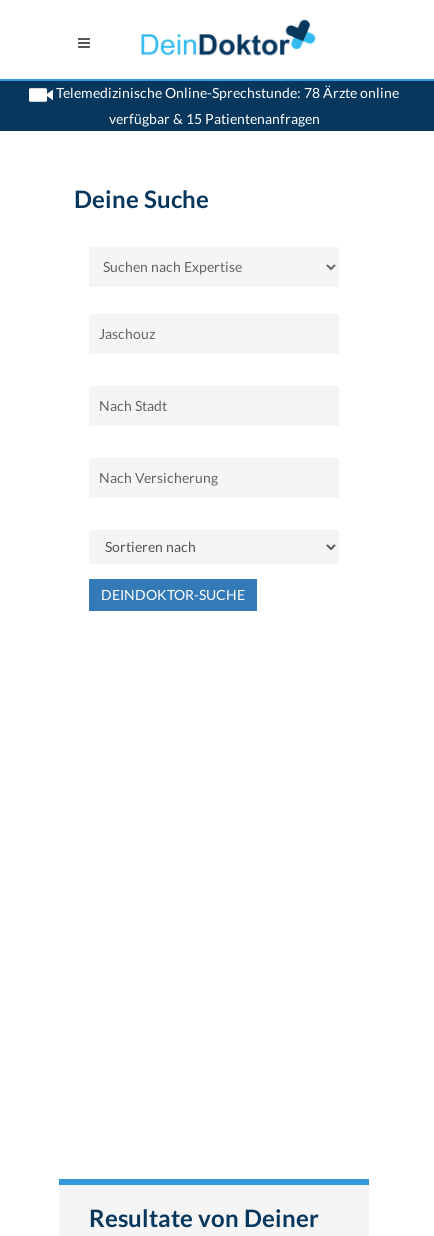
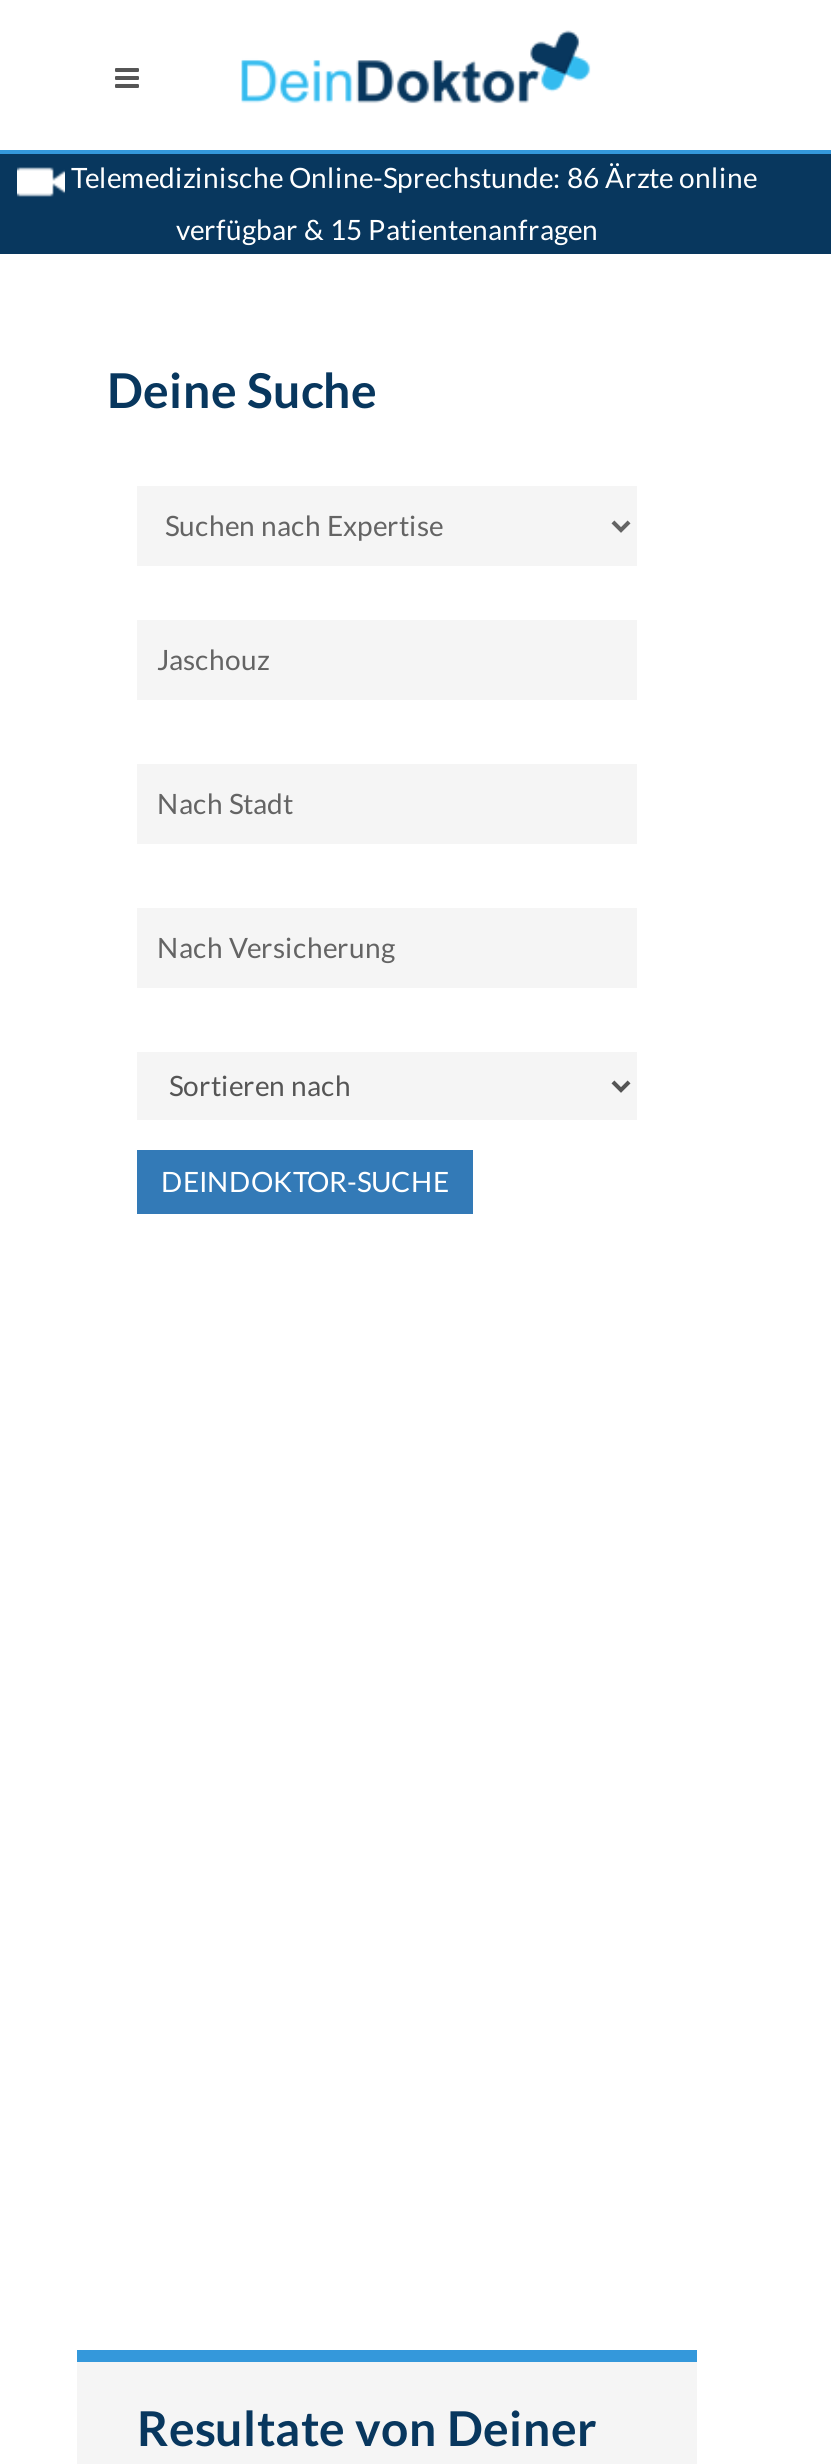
- Telemedizinische Online-Sprechstunde: 78 Ärzte online
+ Telemedizinische Online-Sprechstunde: 86 Ärzte online
